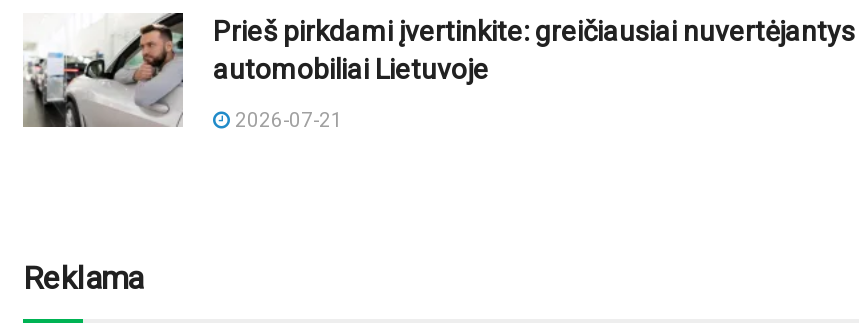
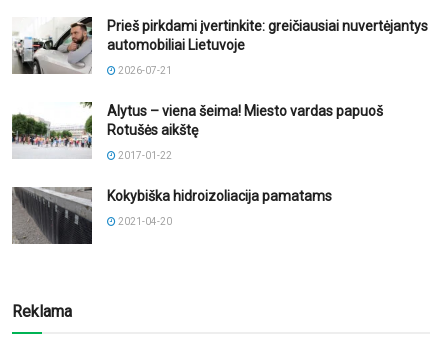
+ [image]
+ Alytus – viena šeima! Miesto vardas papuoš
+ Rotušės aikštę
+ 2017-01-22
+ Kokybiška hidroizoliacija pamatams
+ 2021-04-20

+ [image]
